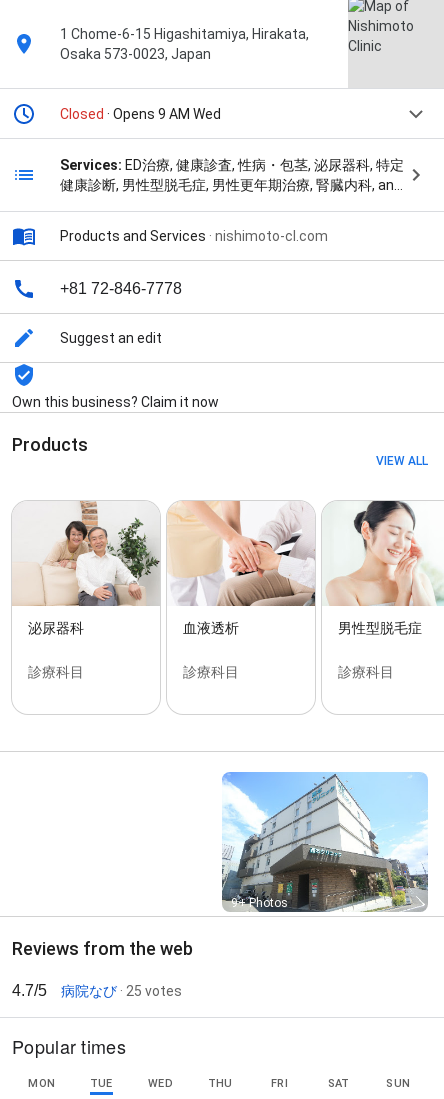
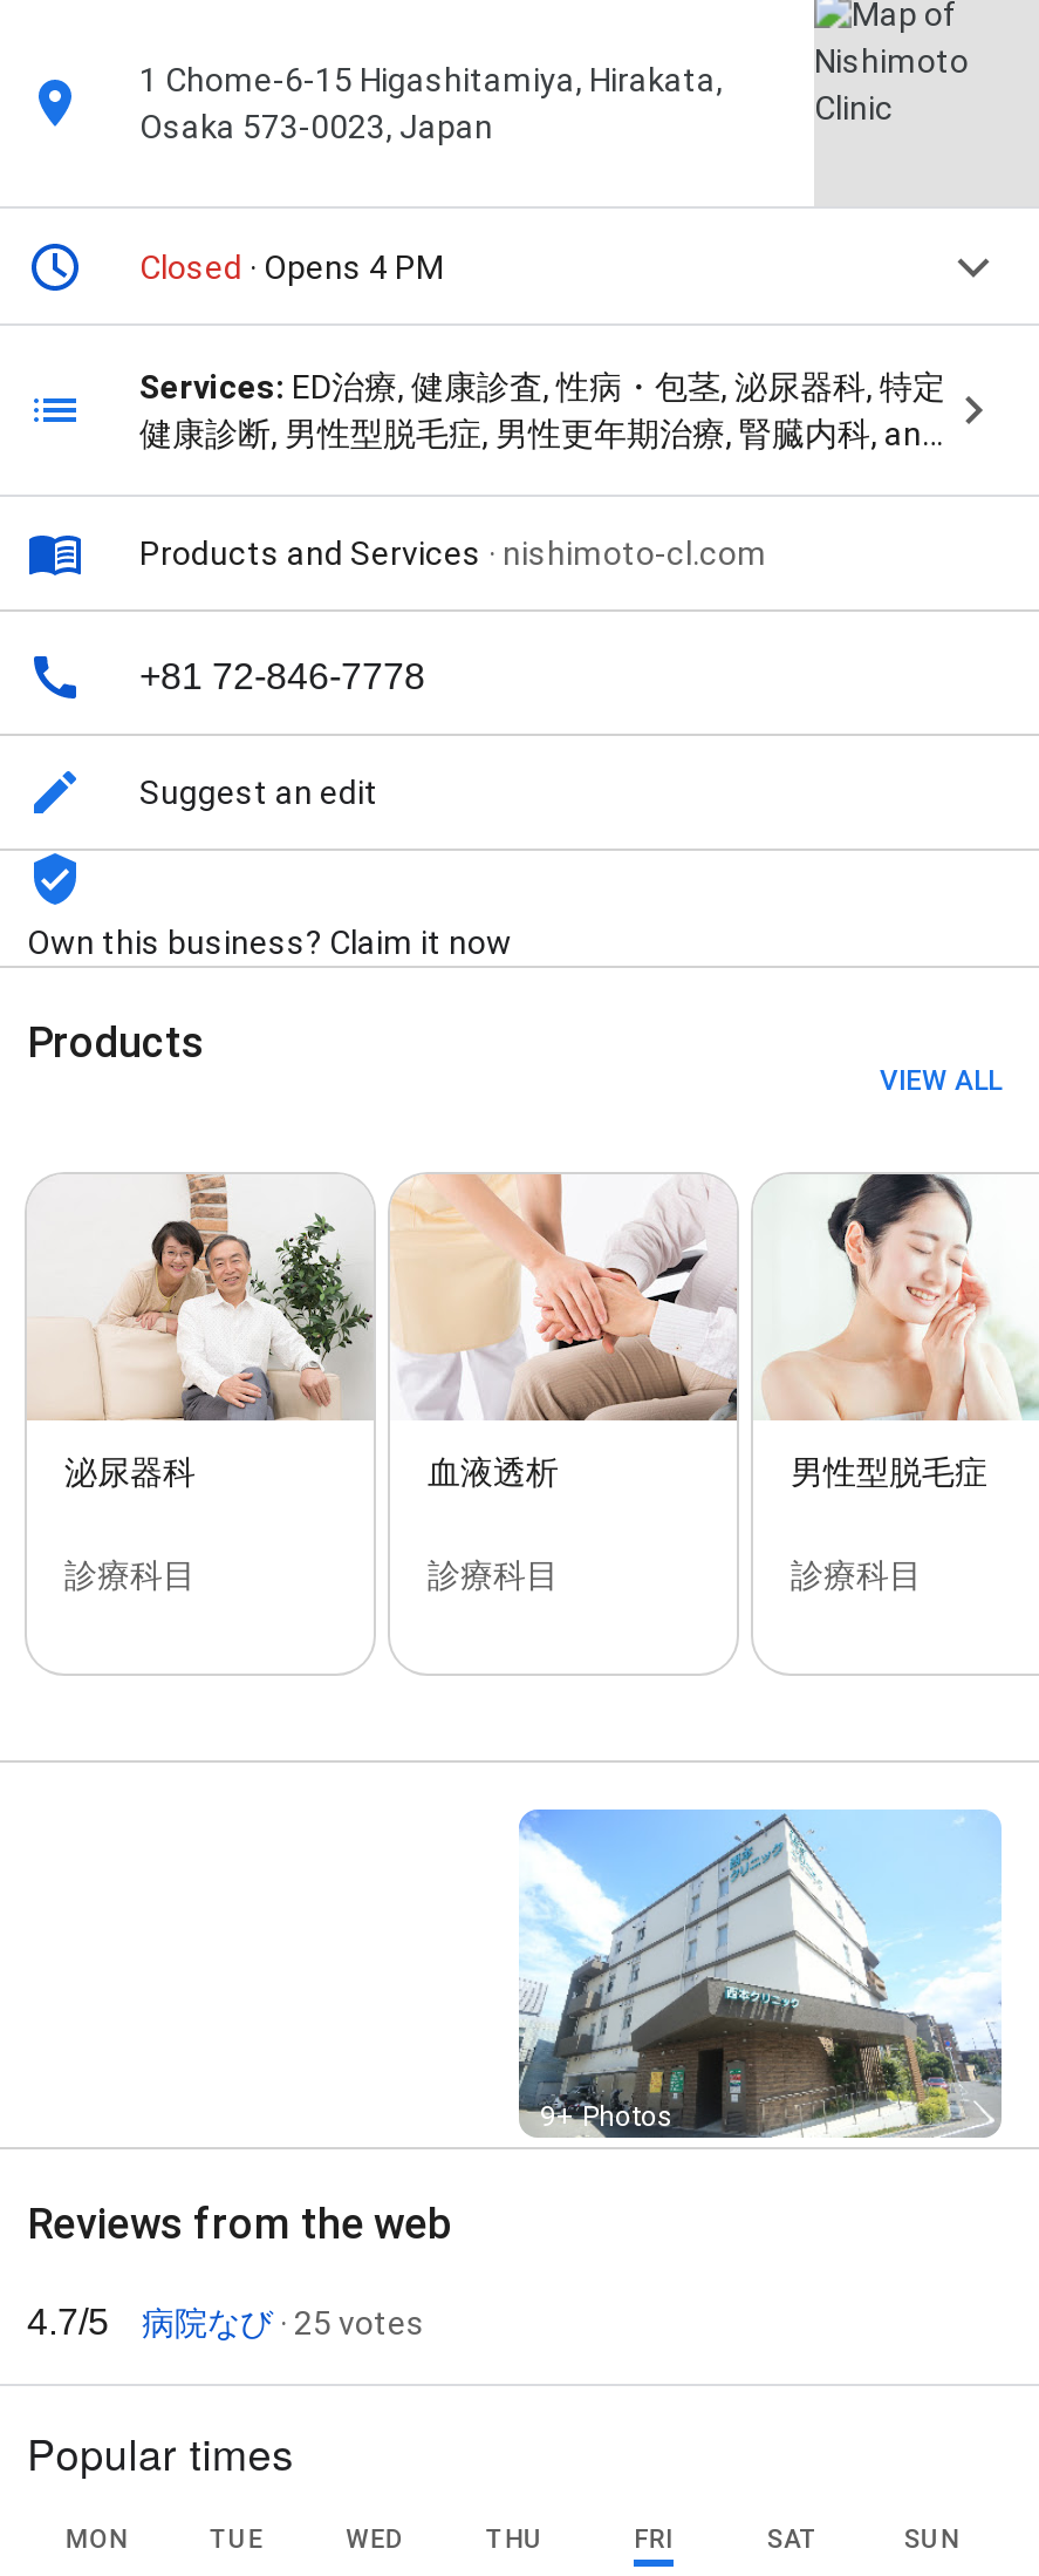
- Closed · Opens 9 AM Wed
+ Closed · Opens 4 PM
